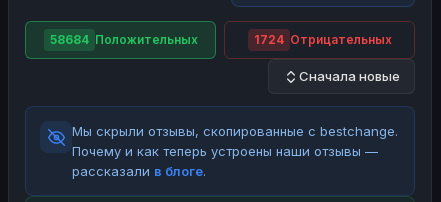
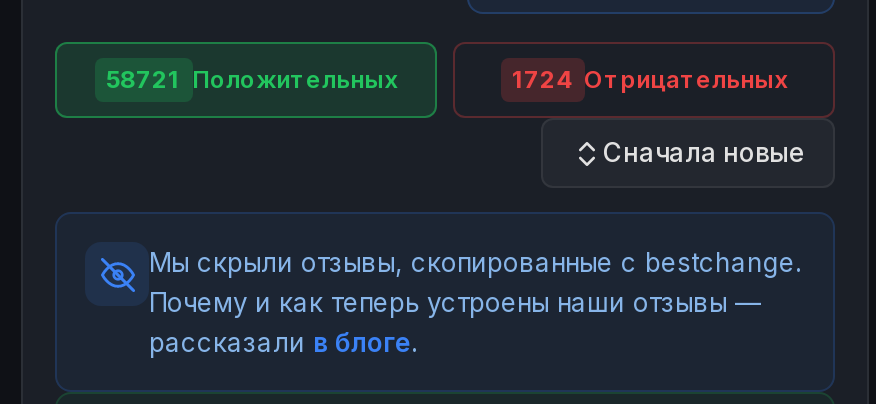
- 58684 Положительных
+ 58721 Положительных
